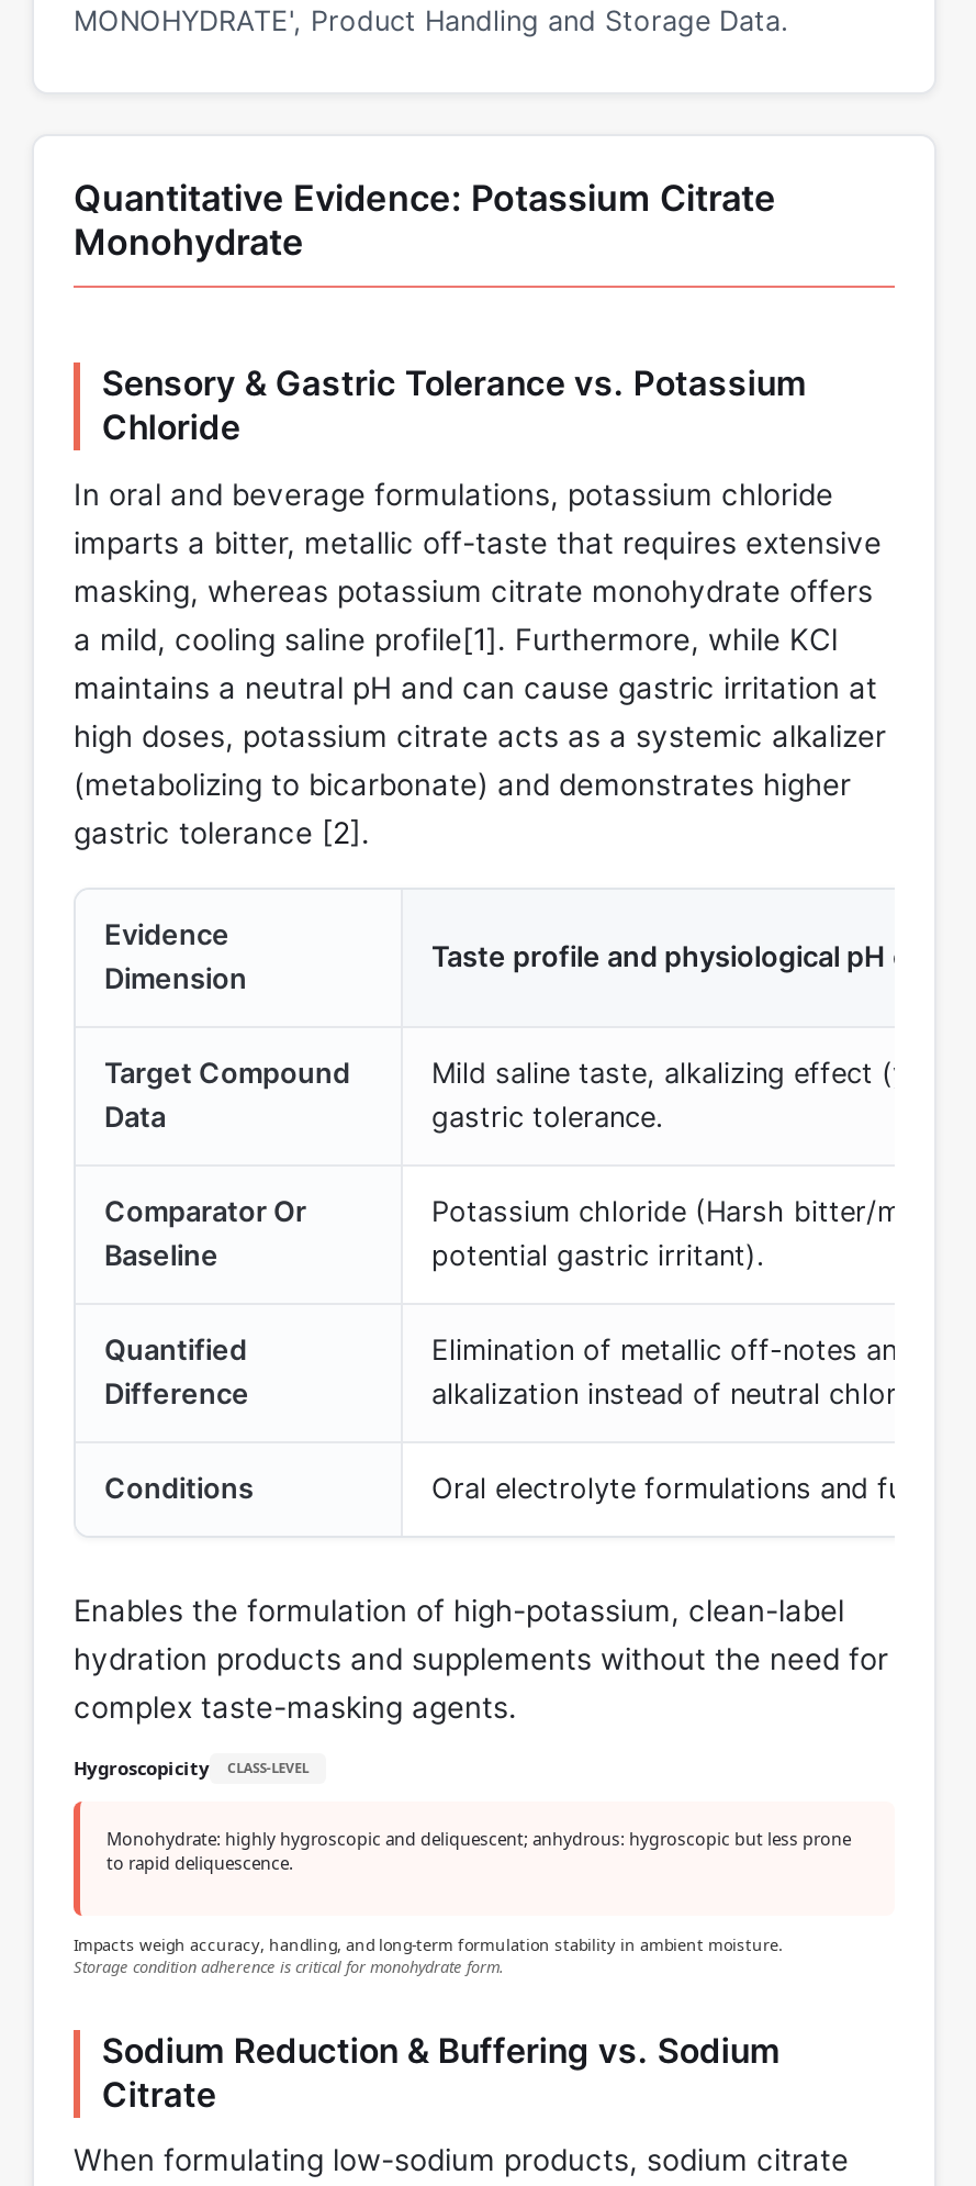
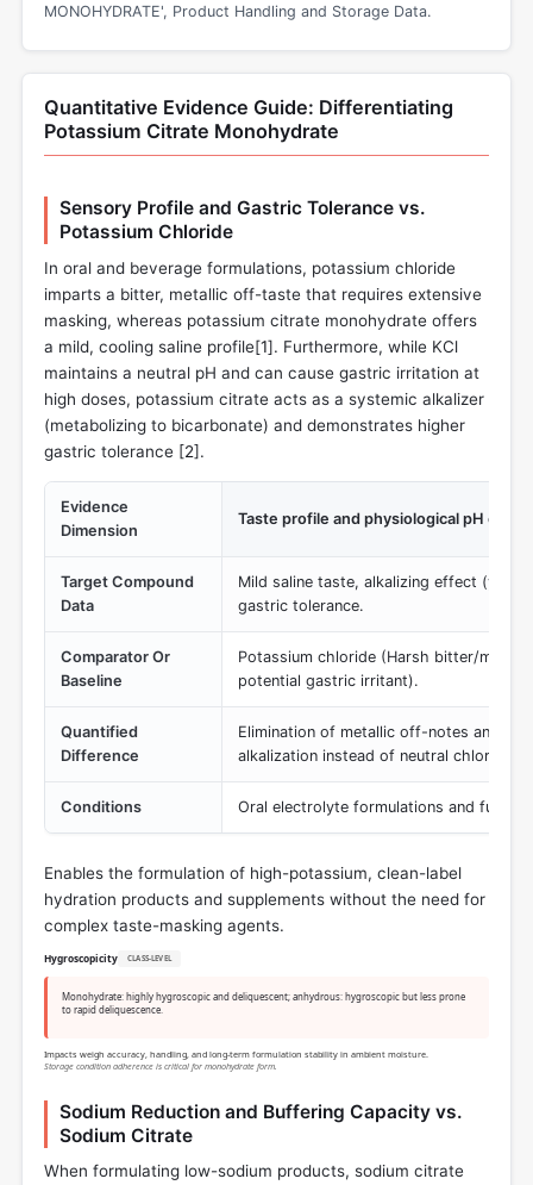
- Quantitative Evidence: Potassium Citrate
- Monohydrate
+ Quantitative Evidence Guide: Differentiating
+ Potassium Citrate Monohydrate

- Sensory & Gastric Tolerance vs. Potassium
- Chloride
+ Sensory Profile and Gastric Tolerance vs.
+ Potassium Chloride

- Sodium Reduction & Buffering vs. Sodium
- Citrate
+ Sodium Reduction and Buffering Capacity vs.
+ Sodium Citrate
